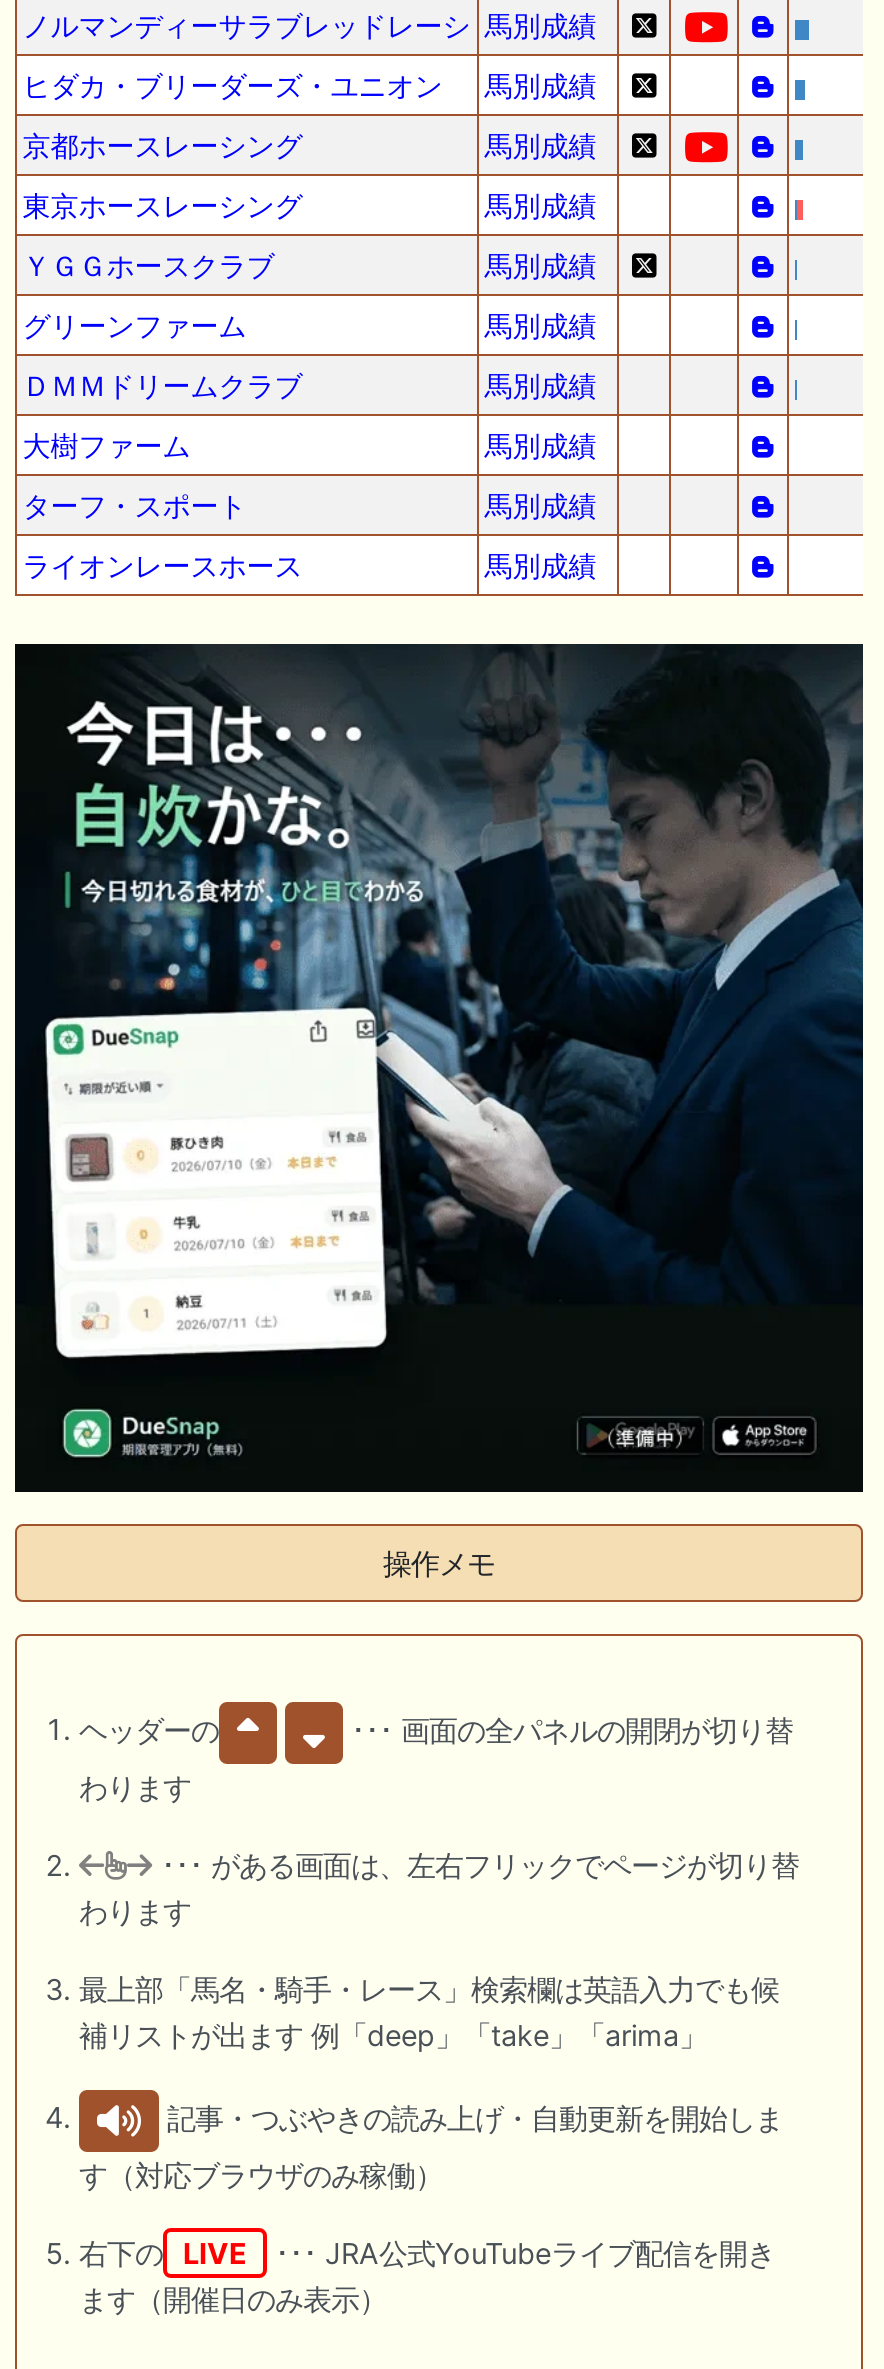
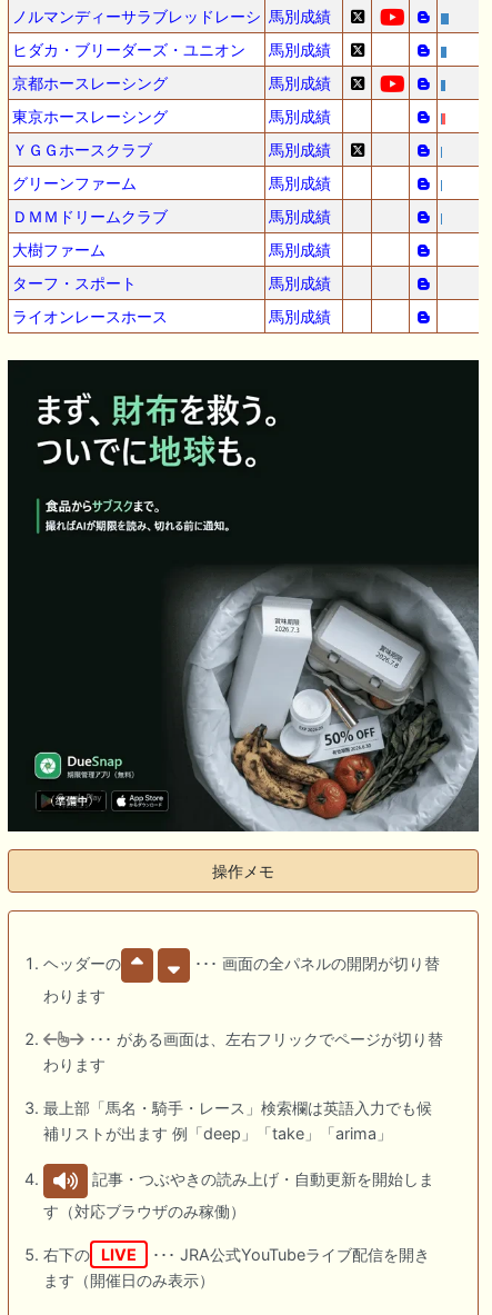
- [image]
+ [image]
